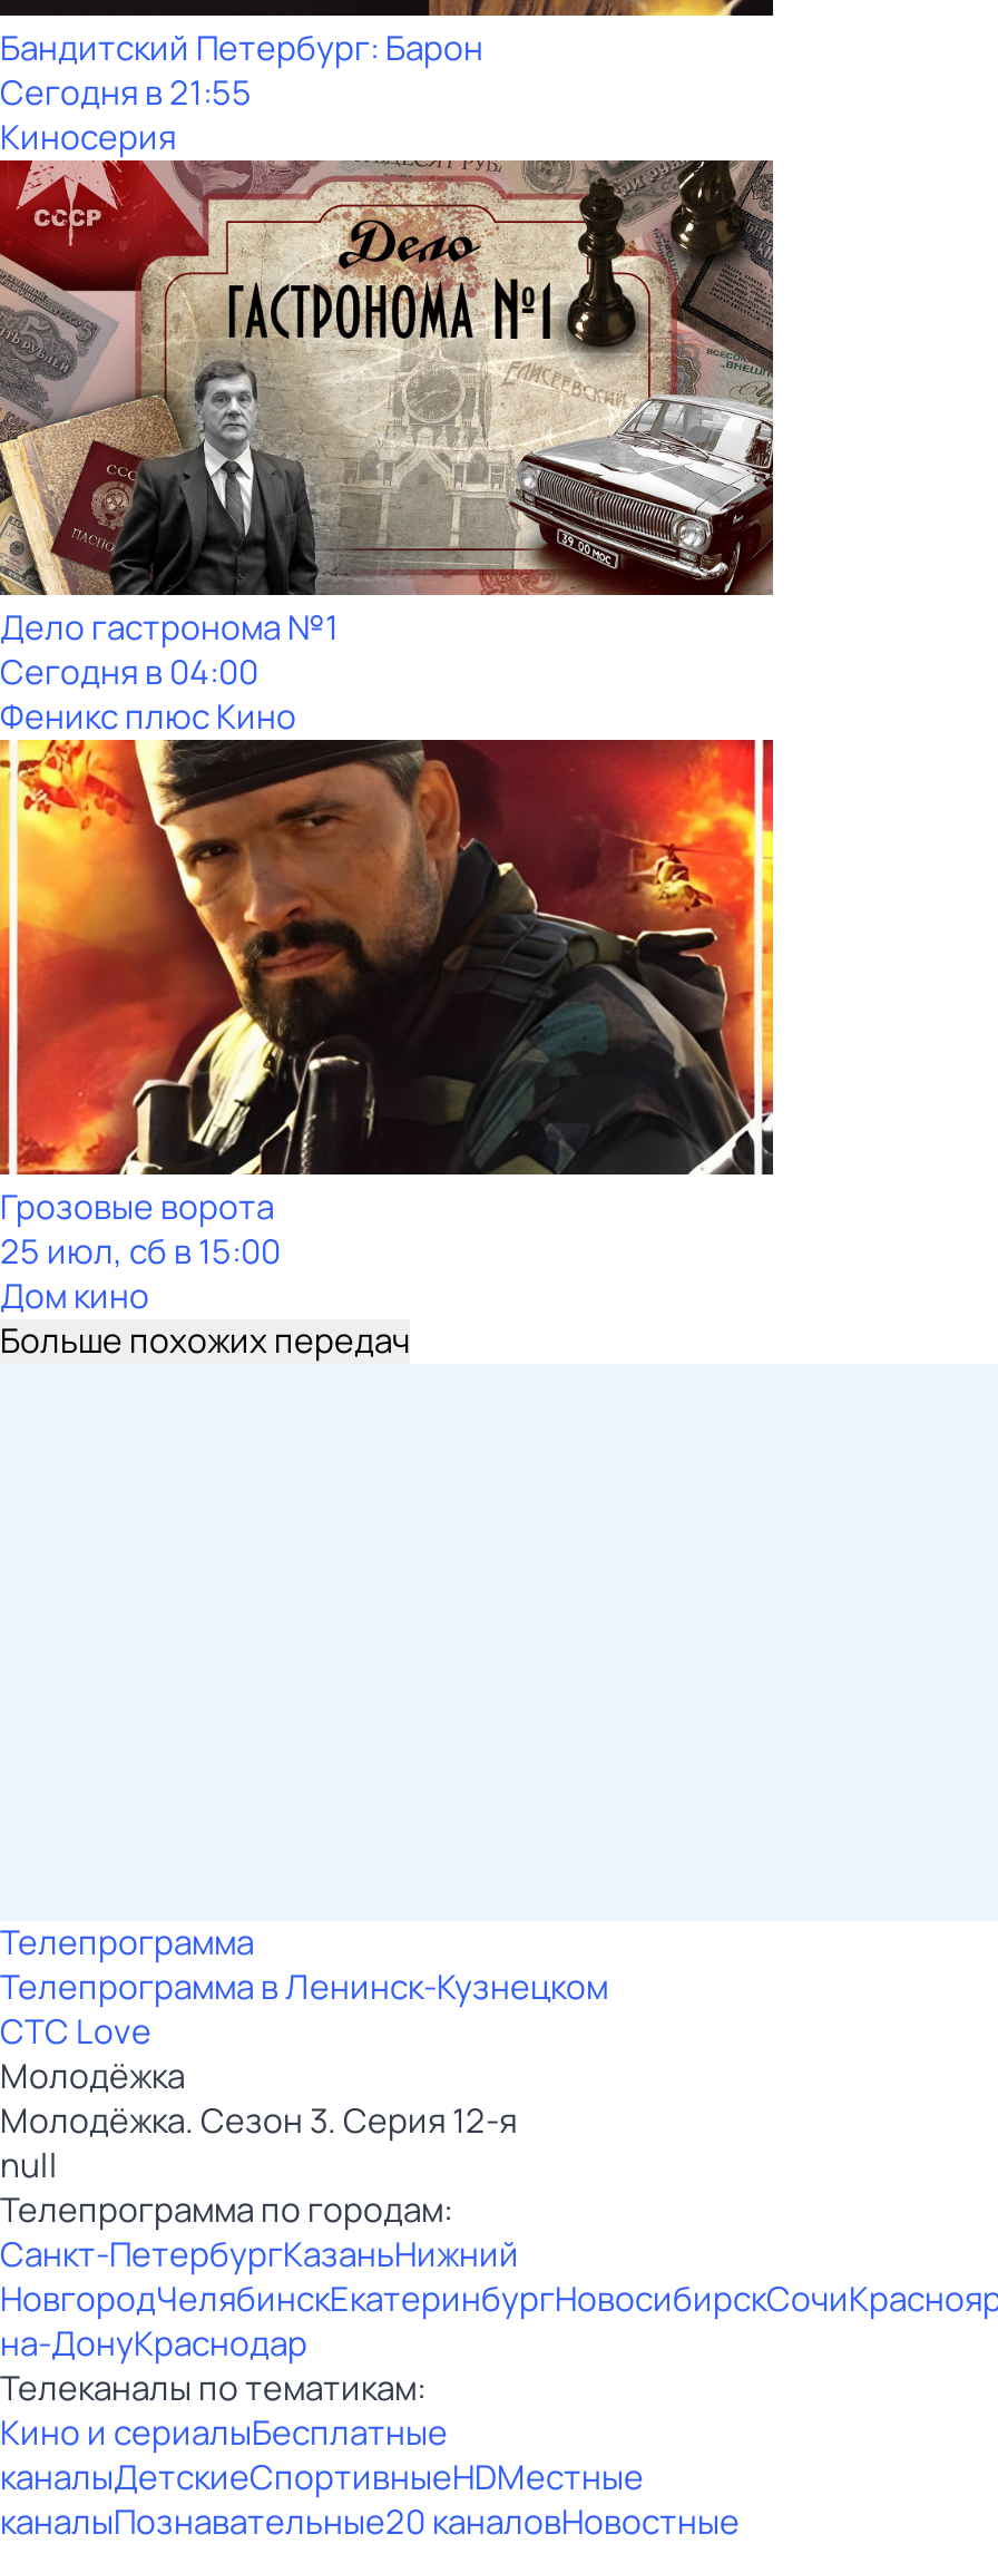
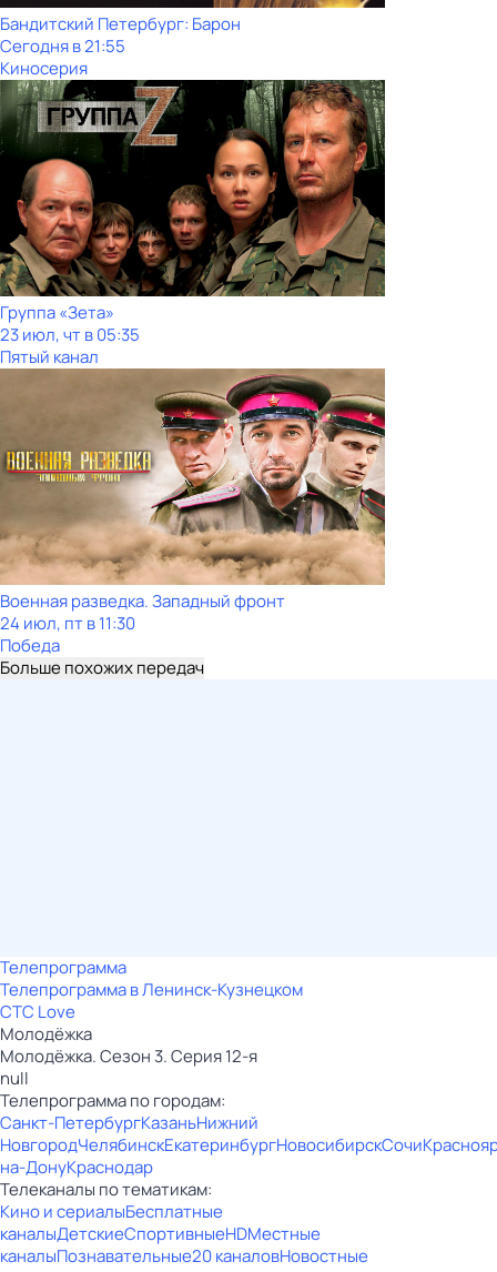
- [image]
- Дело гастронома №1
- Сегодня в 04:00
- Феникс плюс Кино
+ [image]
+ Группа «Зета»
+ 23 июл, чт в 05:35
+ Пятый канал

- [image]
- Грозовые ворота
- 25 июл, сб в 15:00
- Дом кино
+ [image]
+ Военная разведка. Западный фронт
+ 24 июл, пт в 11:30
+ Победа
